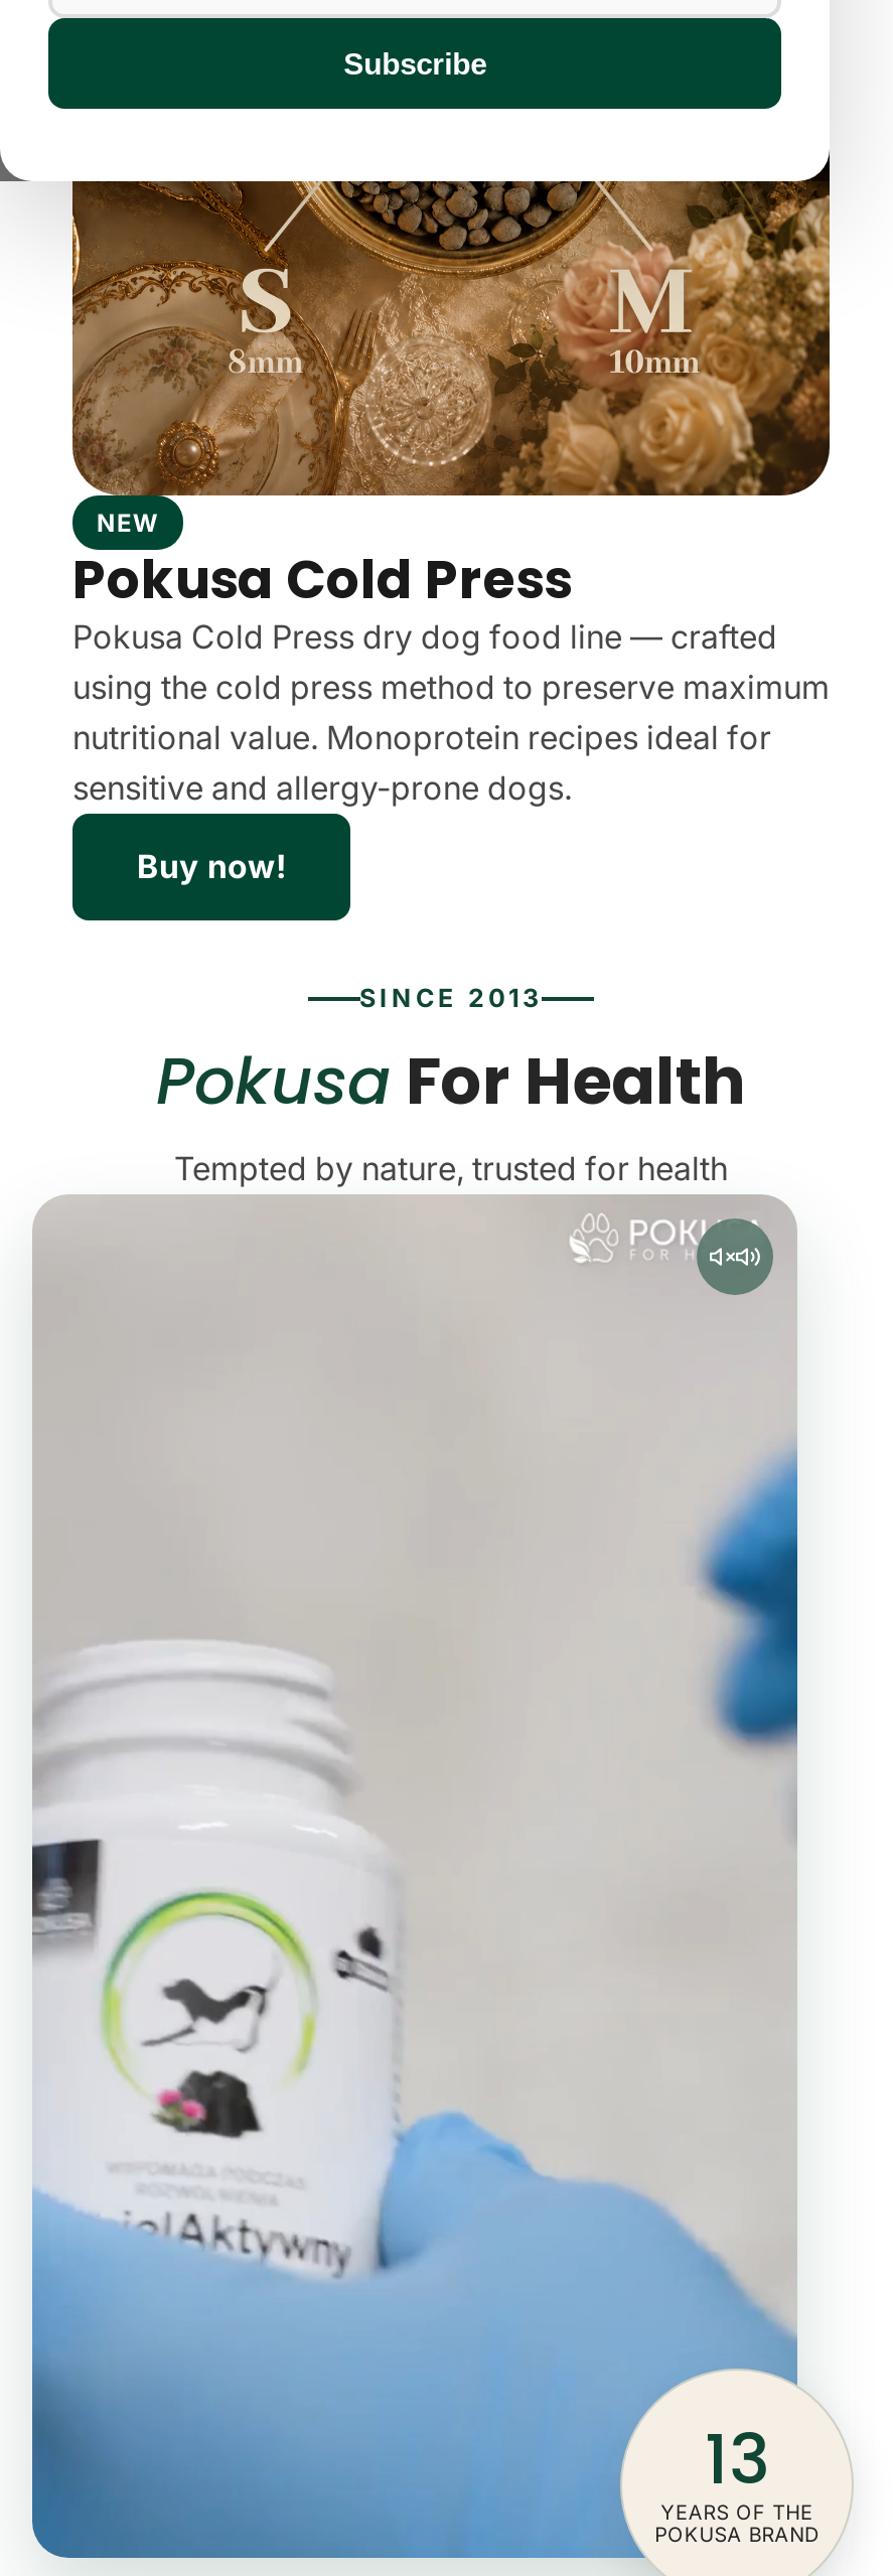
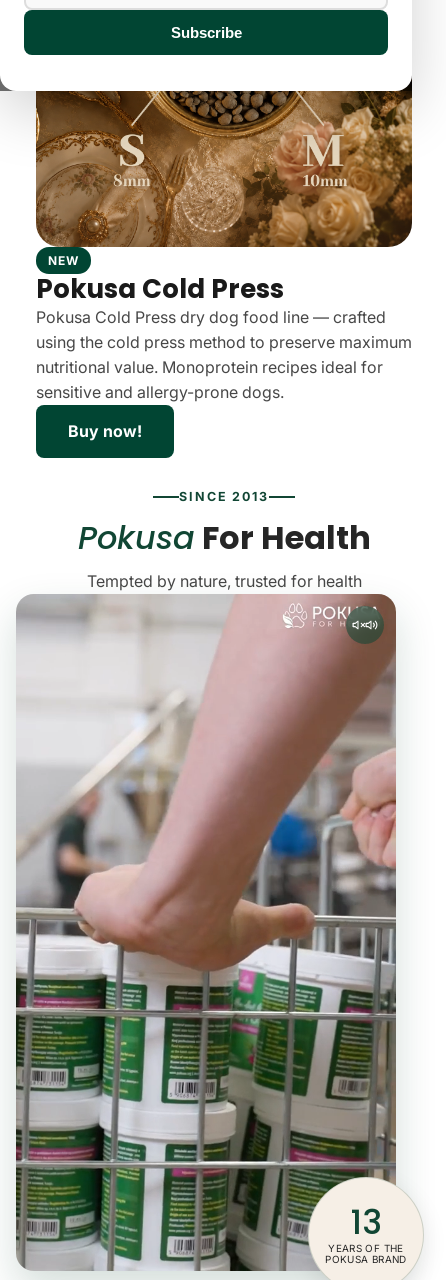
- [image]
+ [image]
